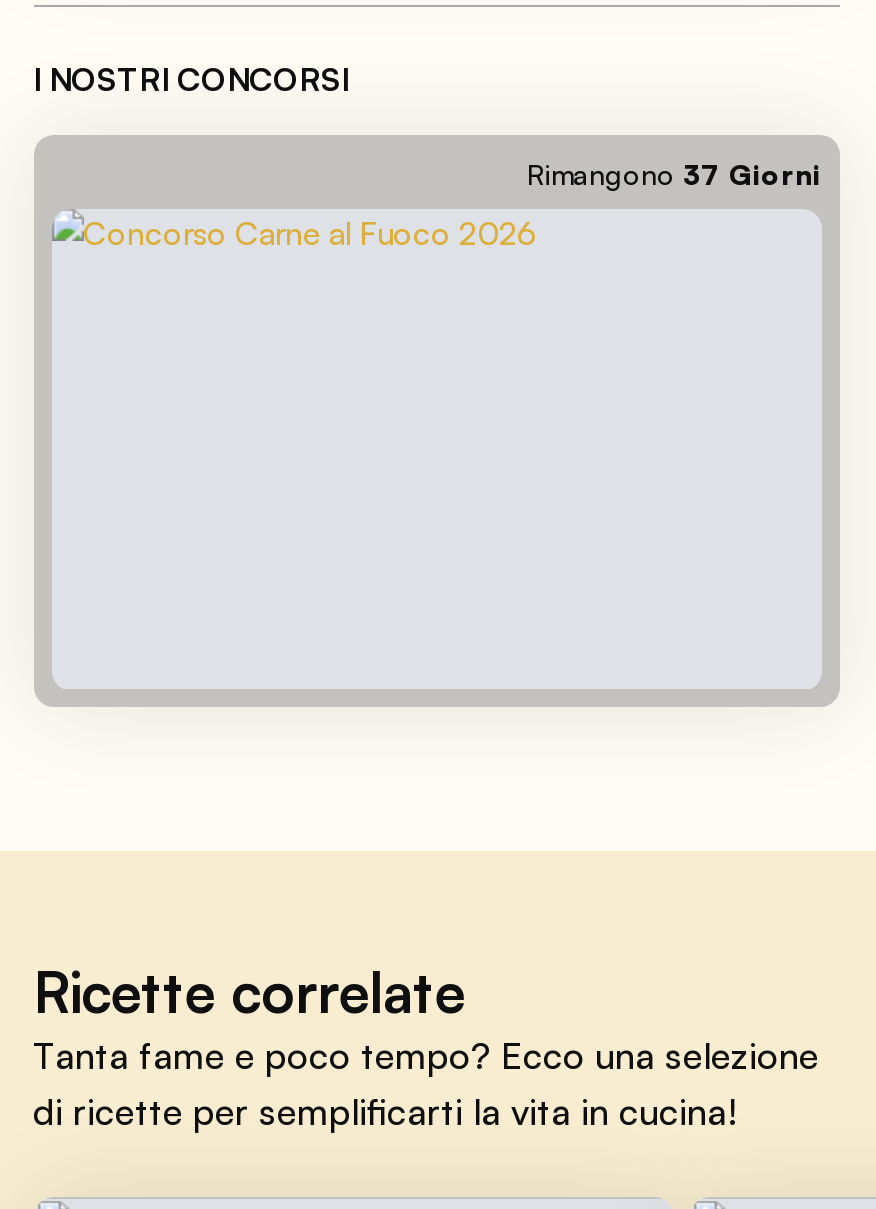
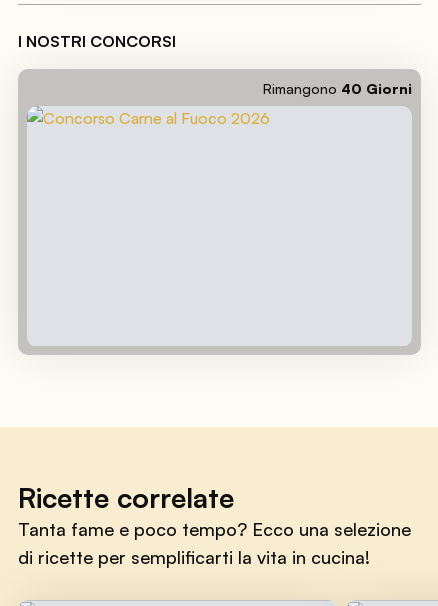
- Rimangono 37 Giorni
+ Rimangono 40 Giorni
